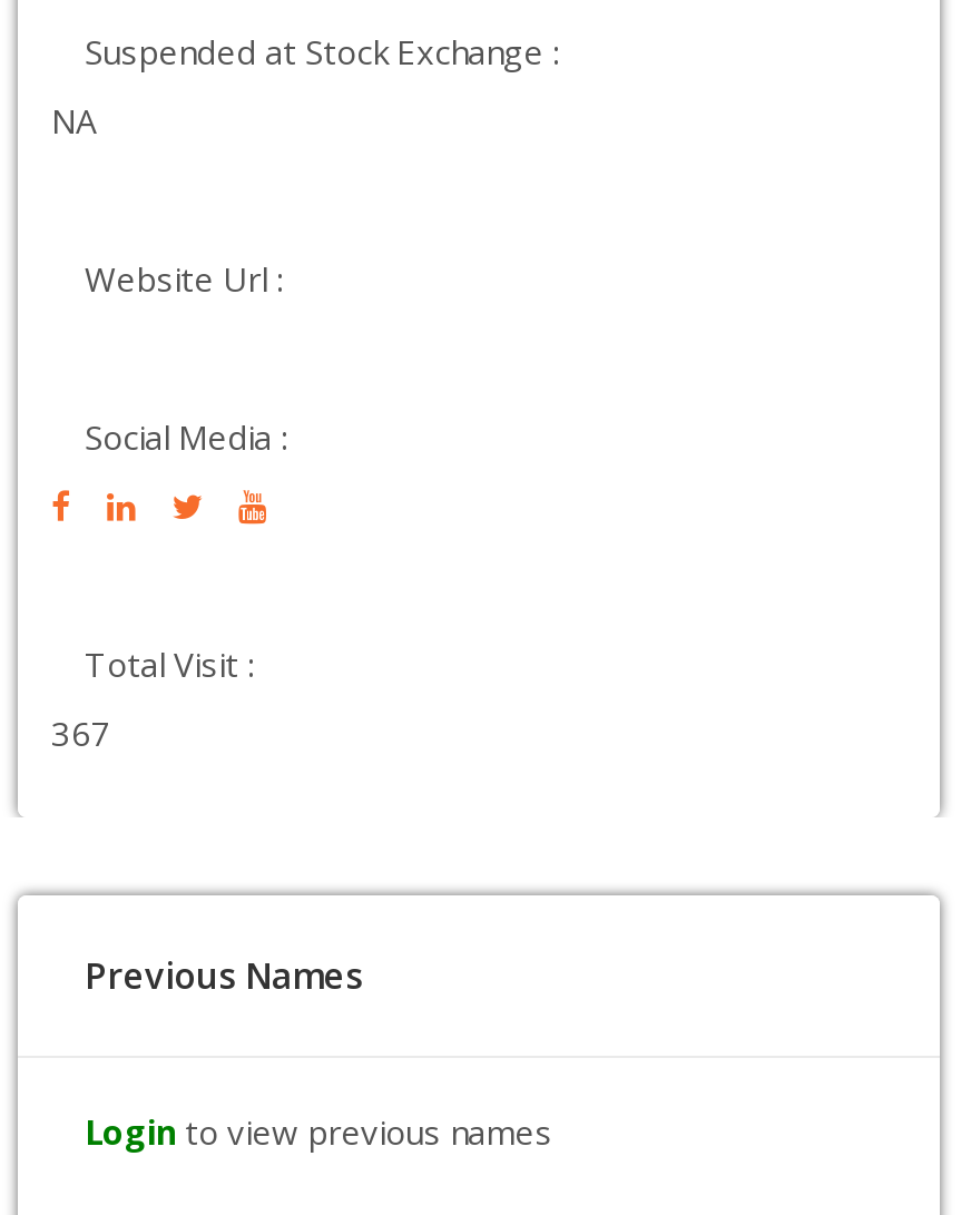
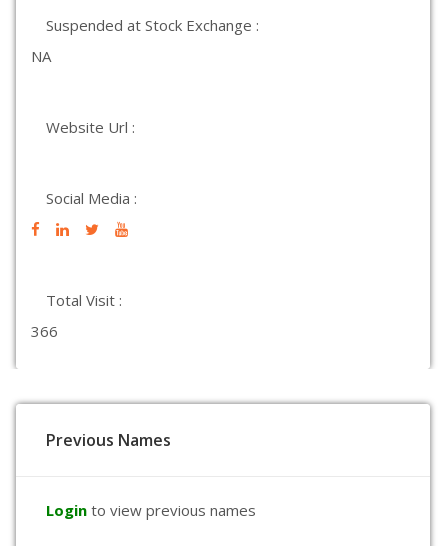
- 367
+ 366
